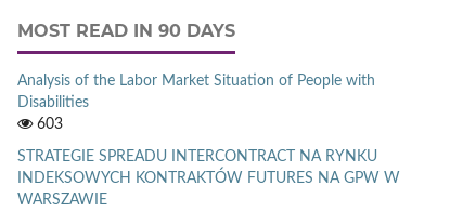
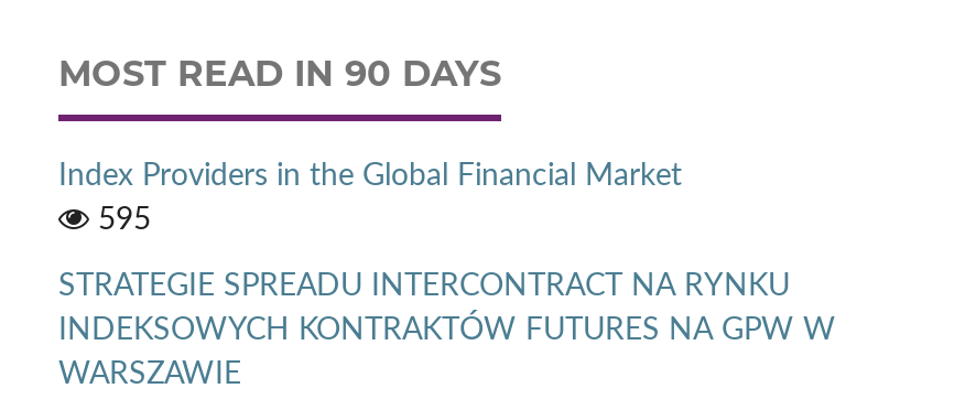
- Analysis of the Labor Market Situation of People with
- Disabilities
- 603
+ Index Providers in the Global Financial Market
+ 595
